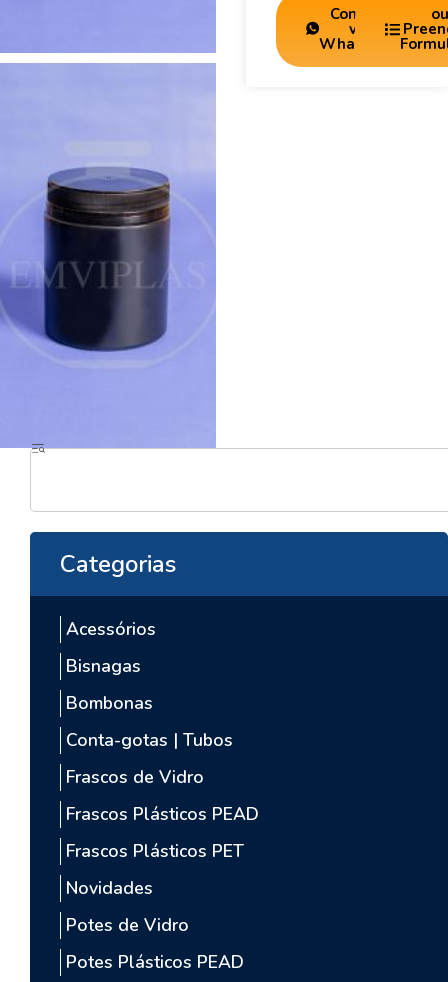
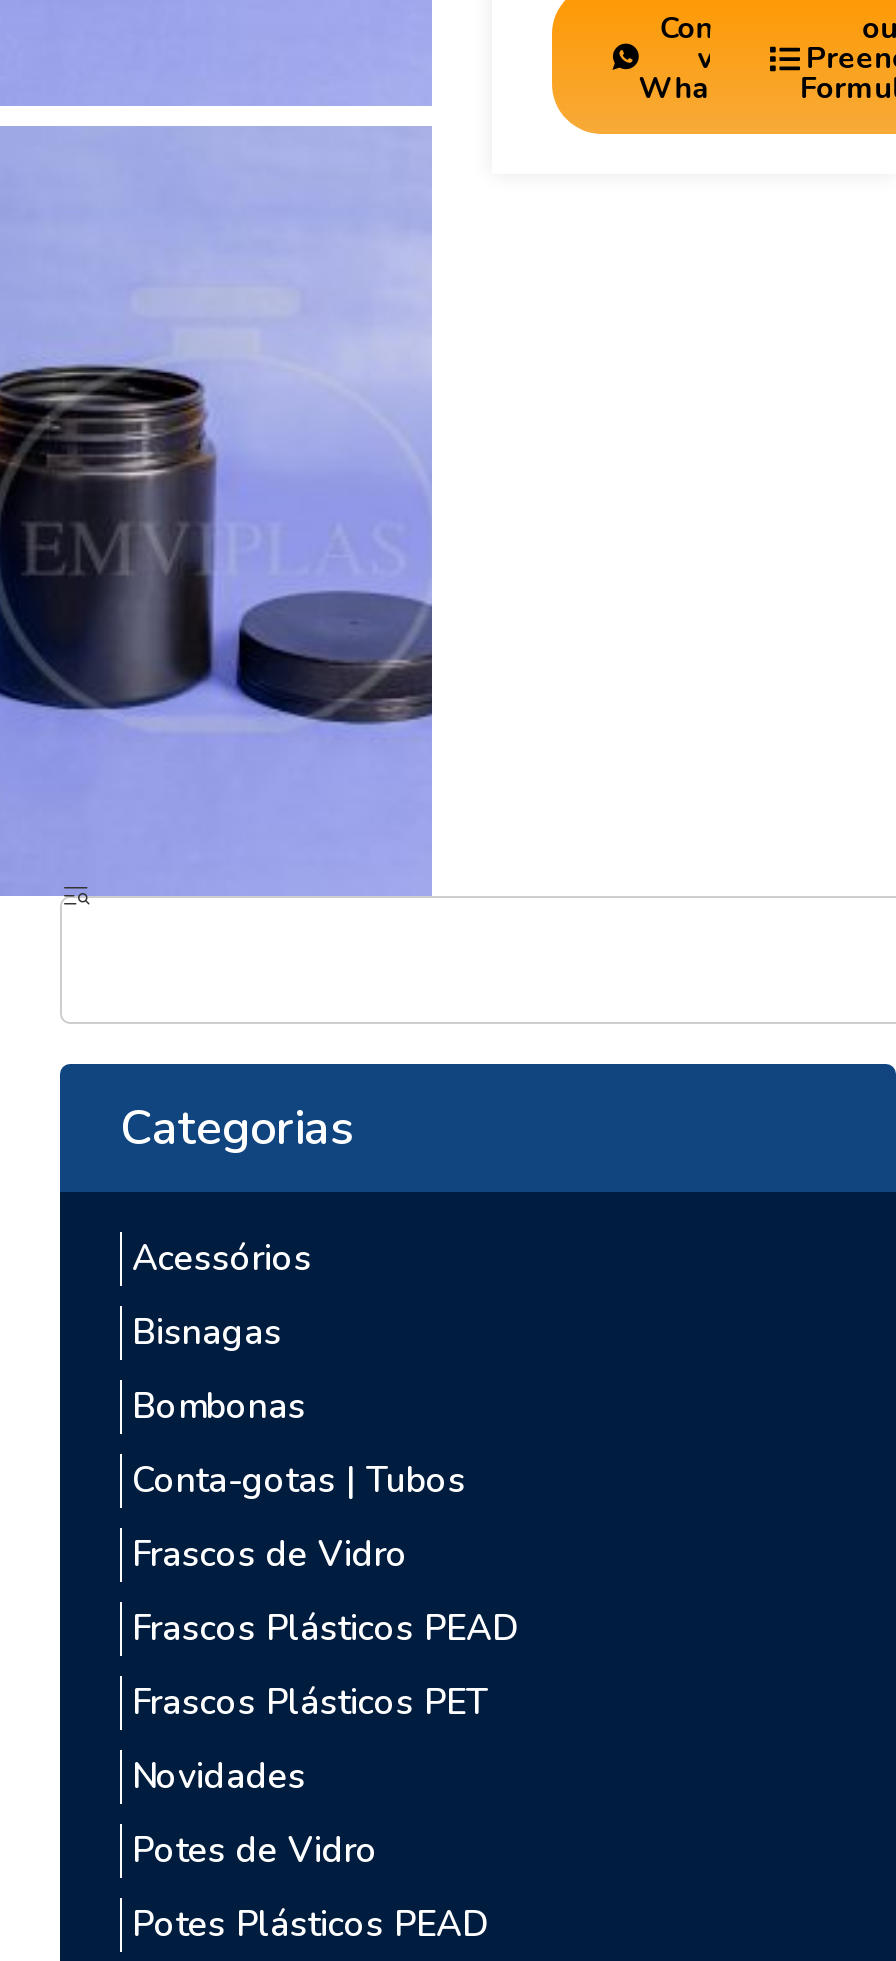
- [image]
+ [image]
